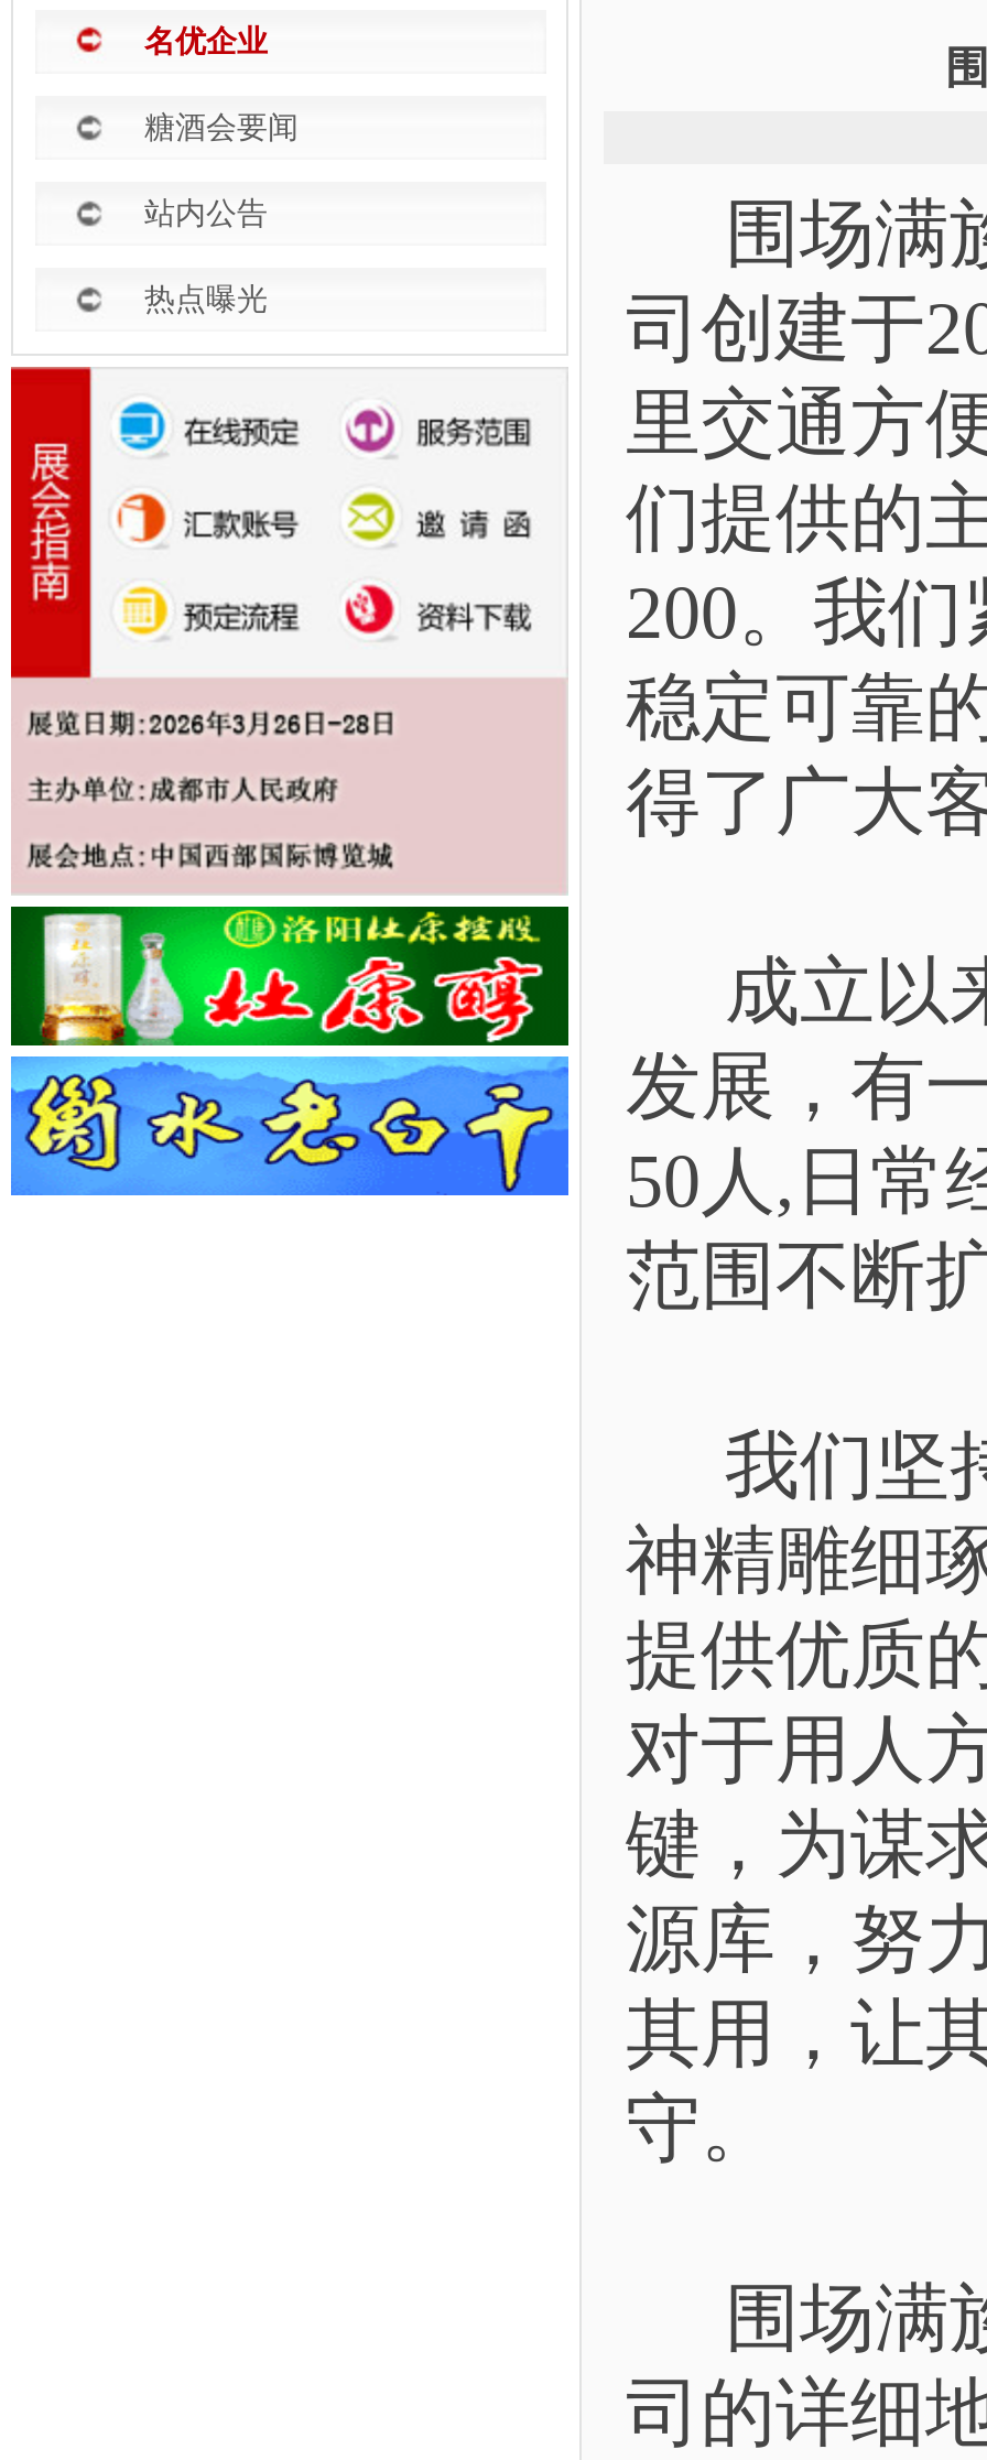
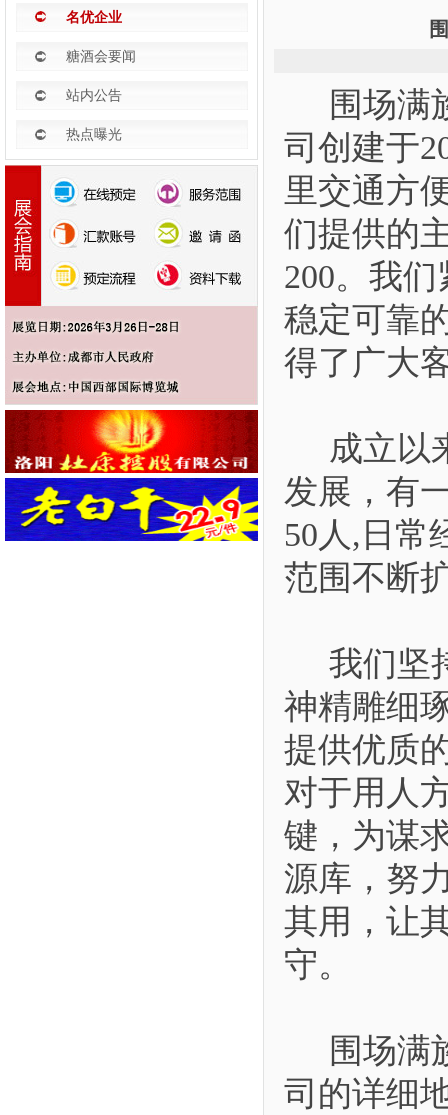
- [image]
+ [image]
